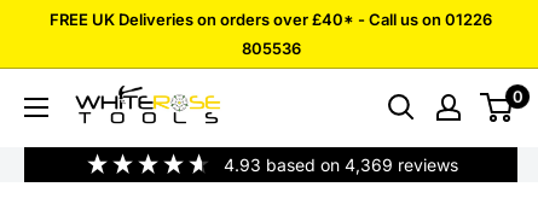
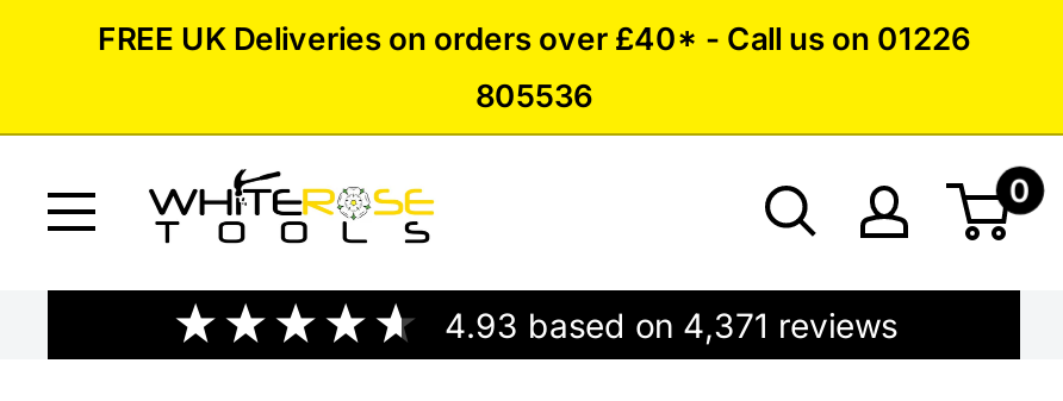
- 4.93 based on 4,369 reviews
+ 4.93 based on 4,371 reviews
